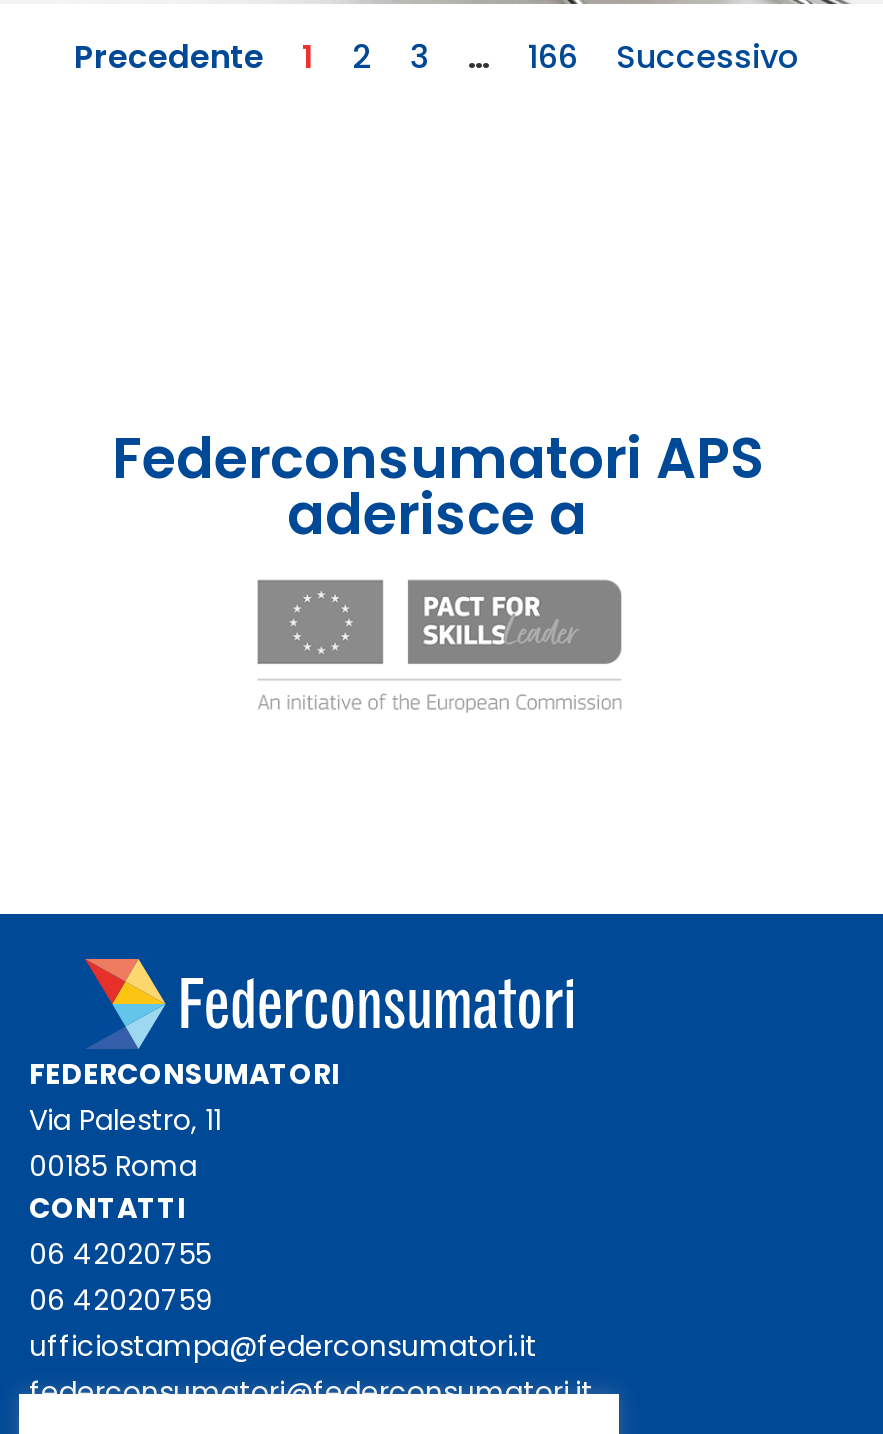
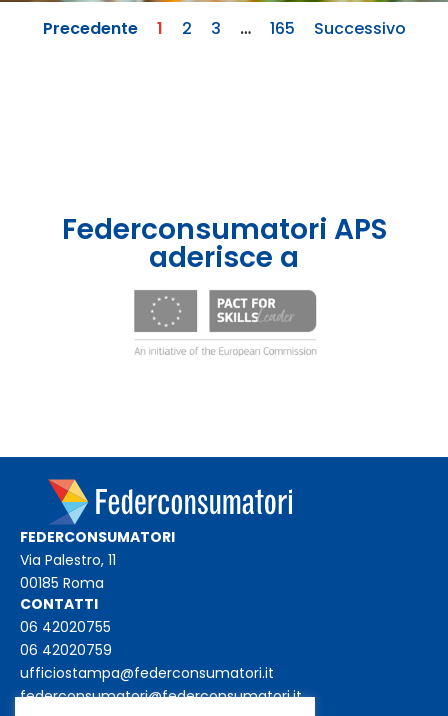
- 166
+ 165
